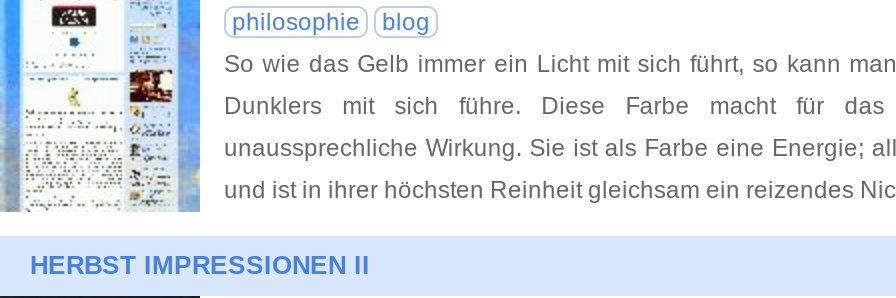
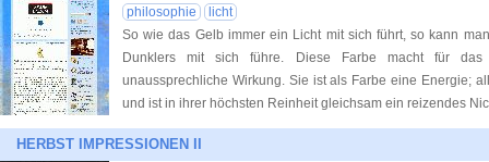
- blog
+ licht
